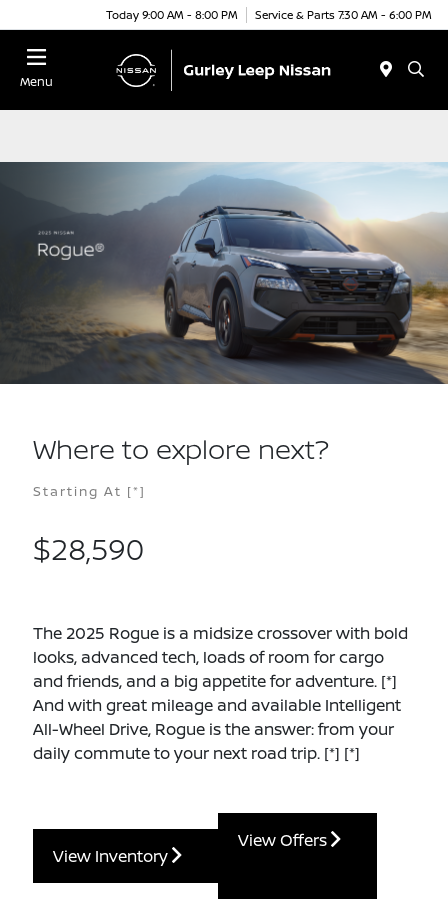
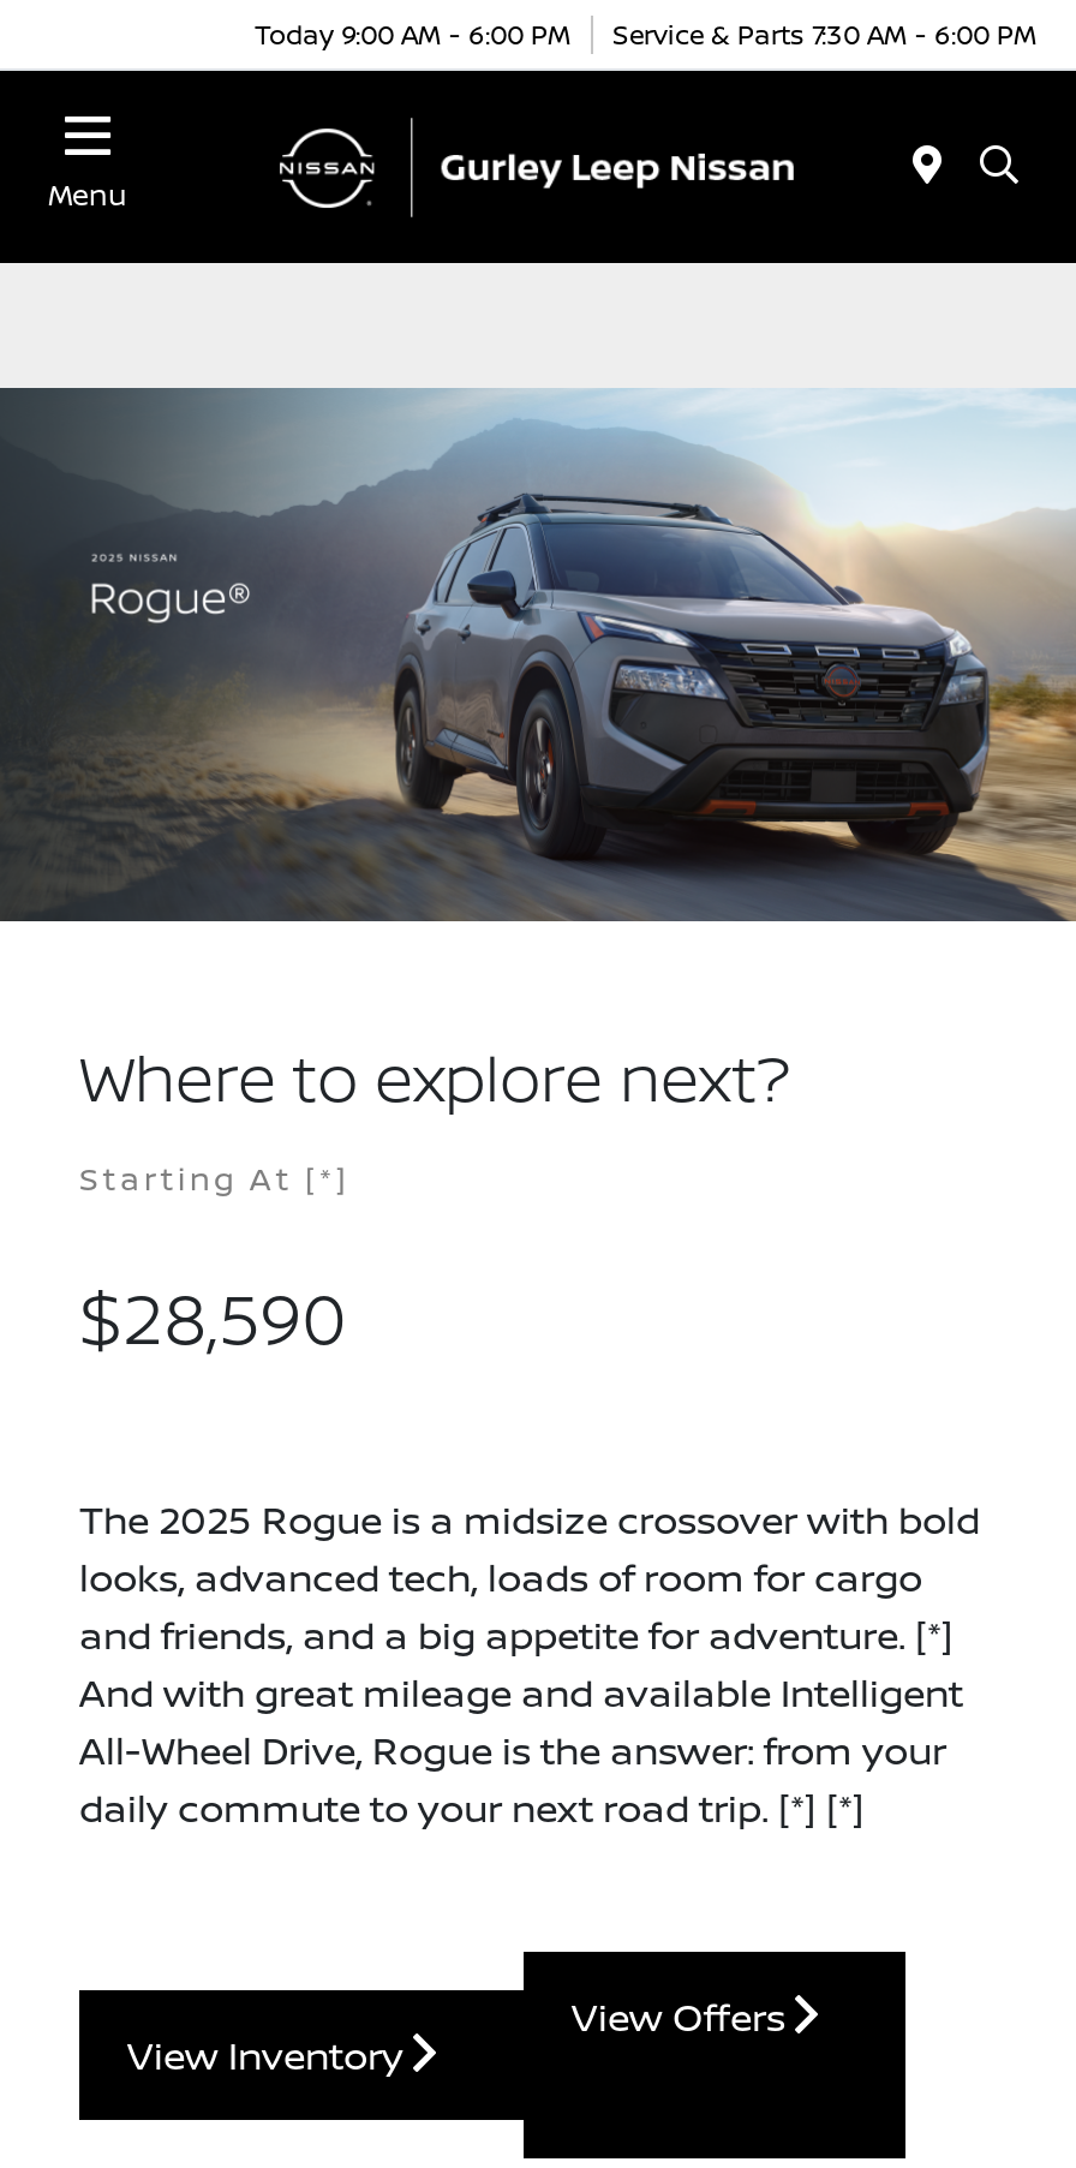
- Today 9:00 AM - 8:00 PM Service & Parts 7:30 AM - 6:00 PM
+ Today 9:00 AM - 6:00 PM Service & Parts 7:30 AM - 6:00 PM
